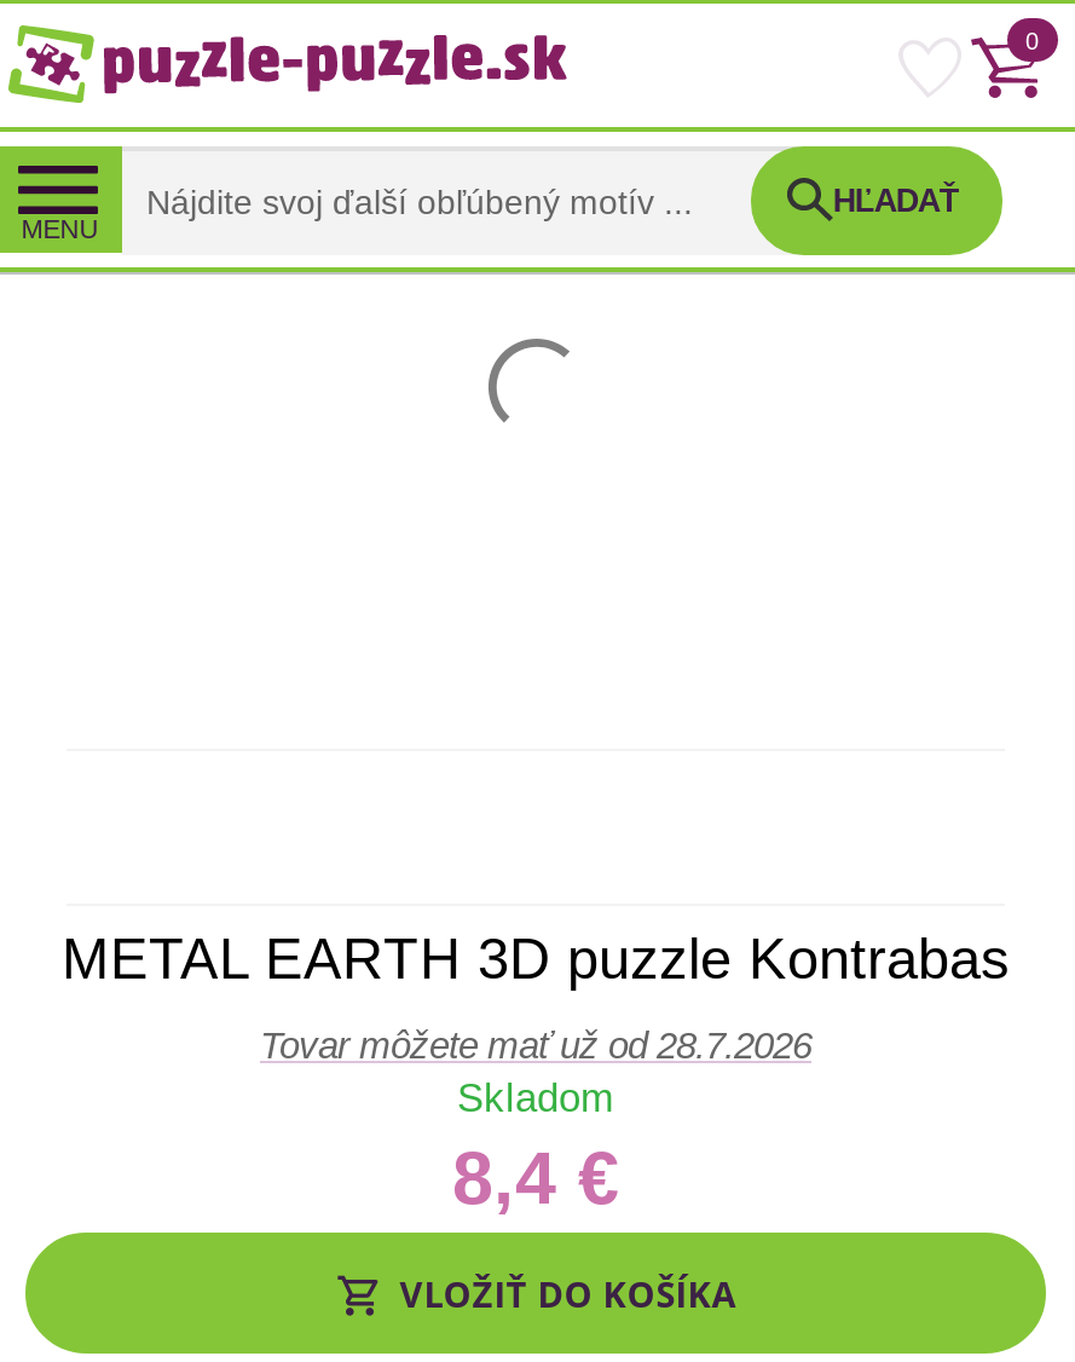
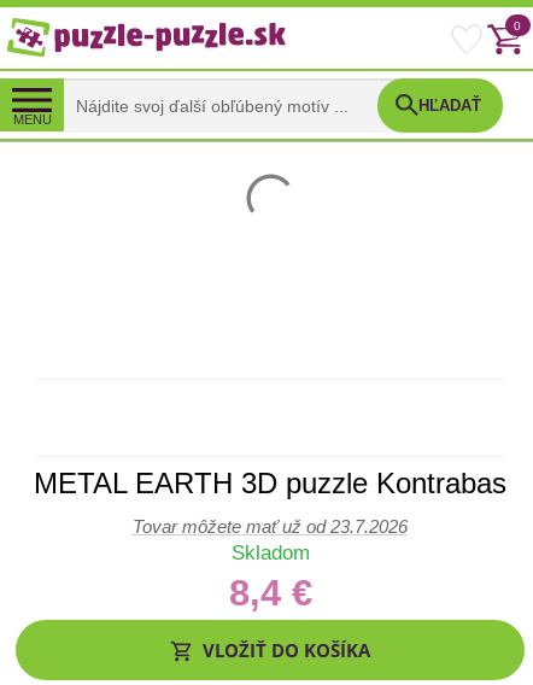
- Tovar môžete mať už od 28.7.2026
+ Tovar môžete mať už od 23.7.2026
